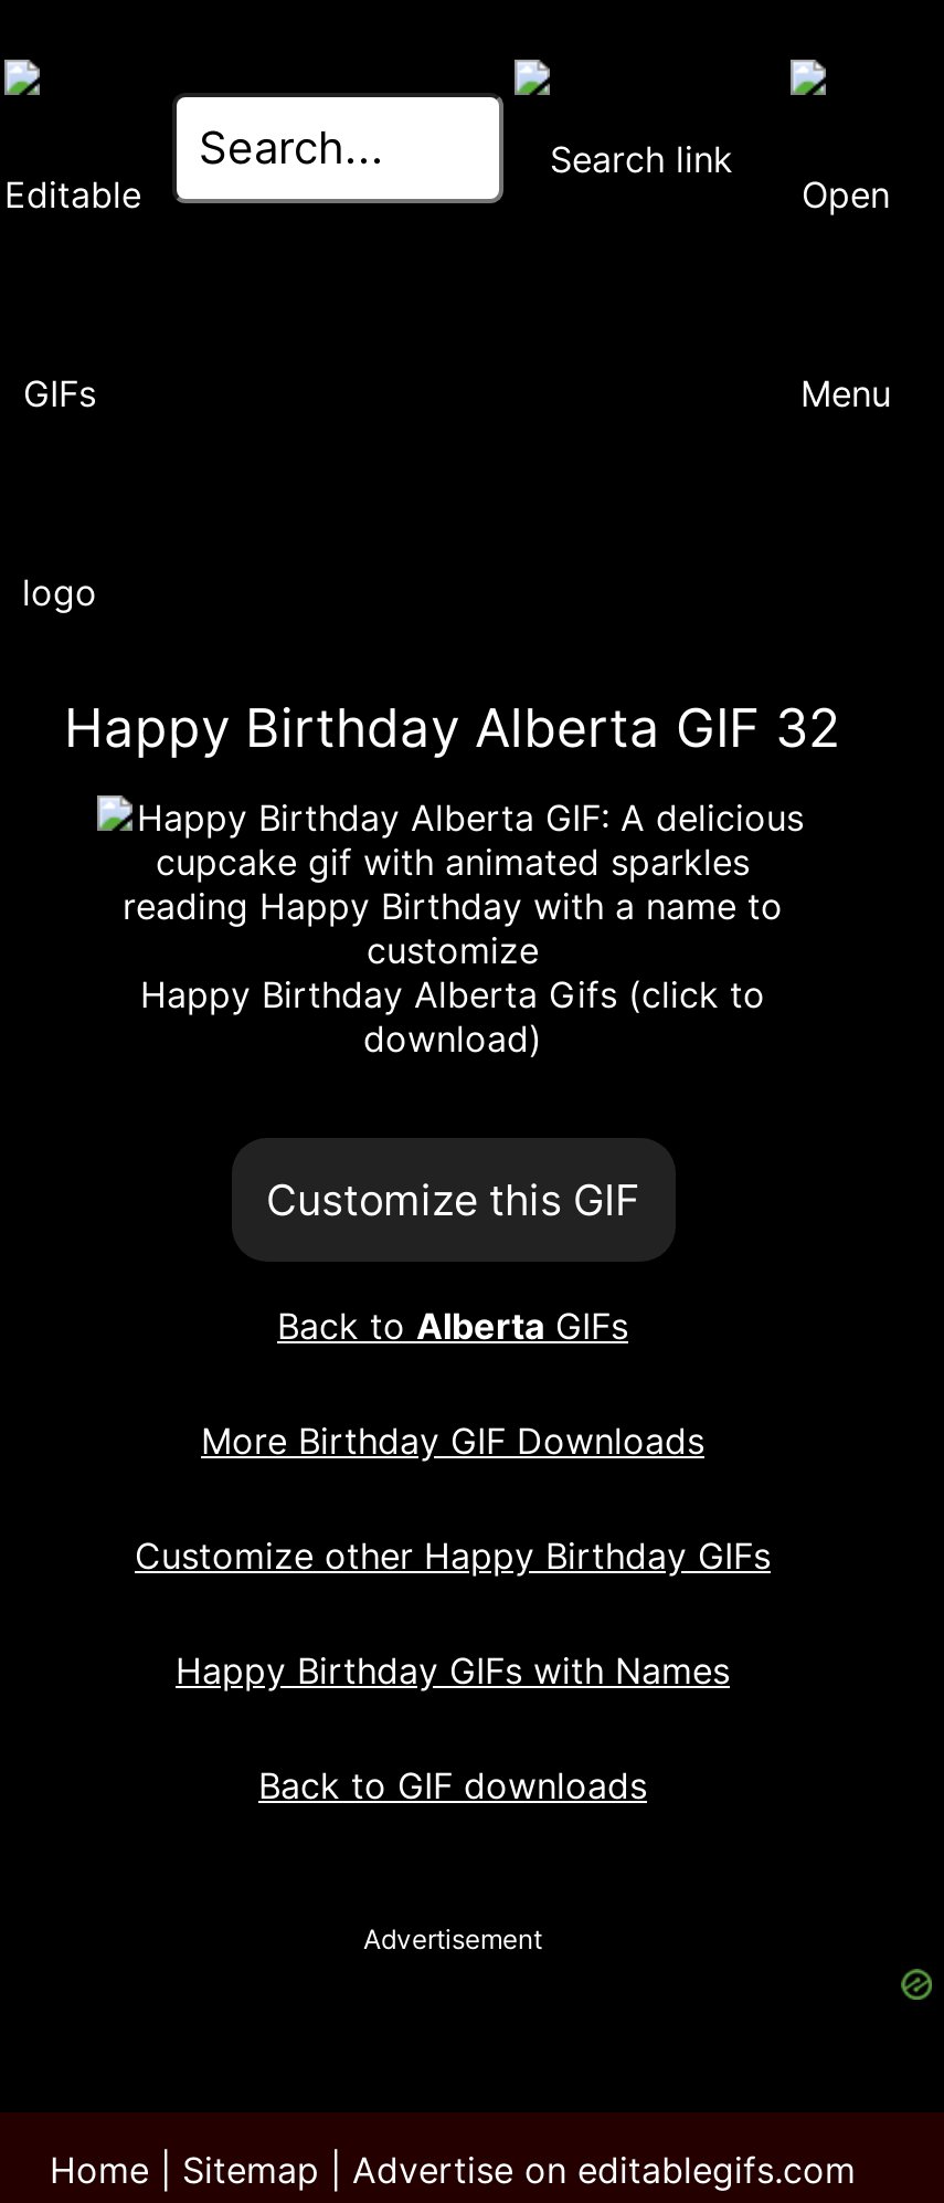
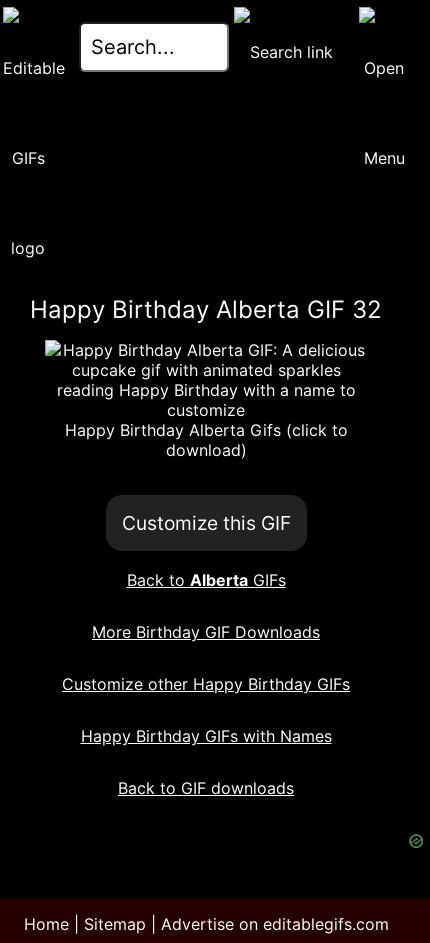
- Advertisement
